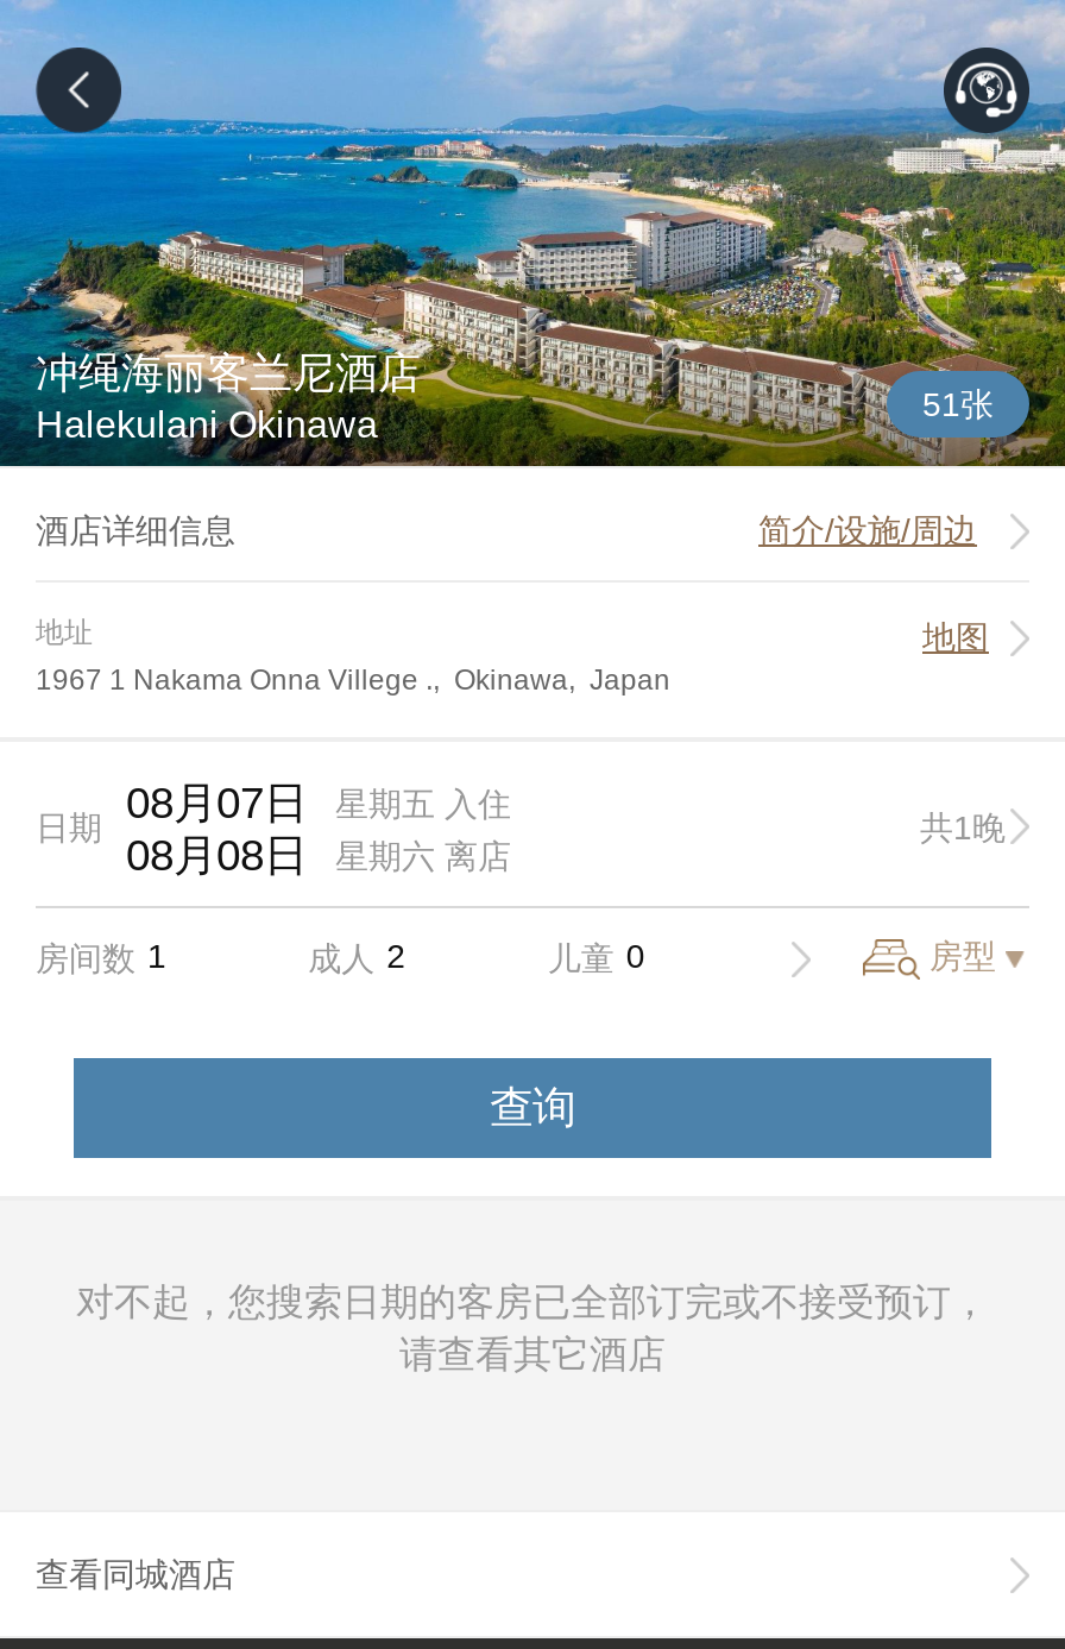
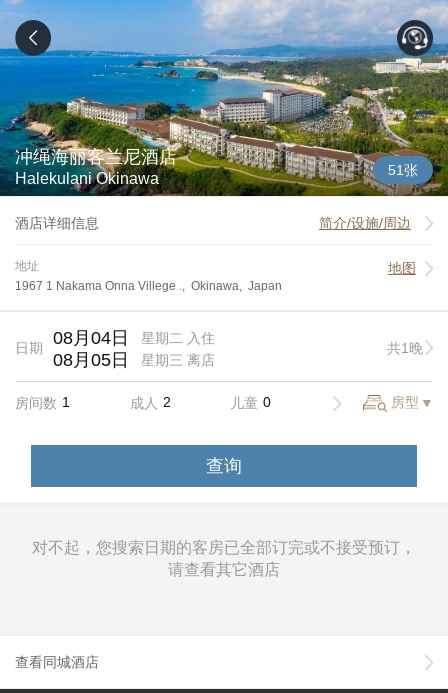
- 08月07日
+ 08月04日

- 星期五 入住
+ 星期二 入住

- 08月08日
+ 08月05日

- 星期六 离店
+ 星期三 离店
